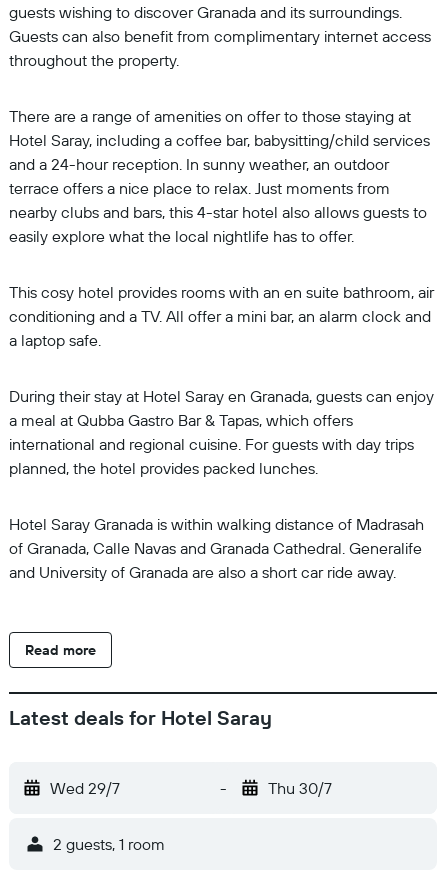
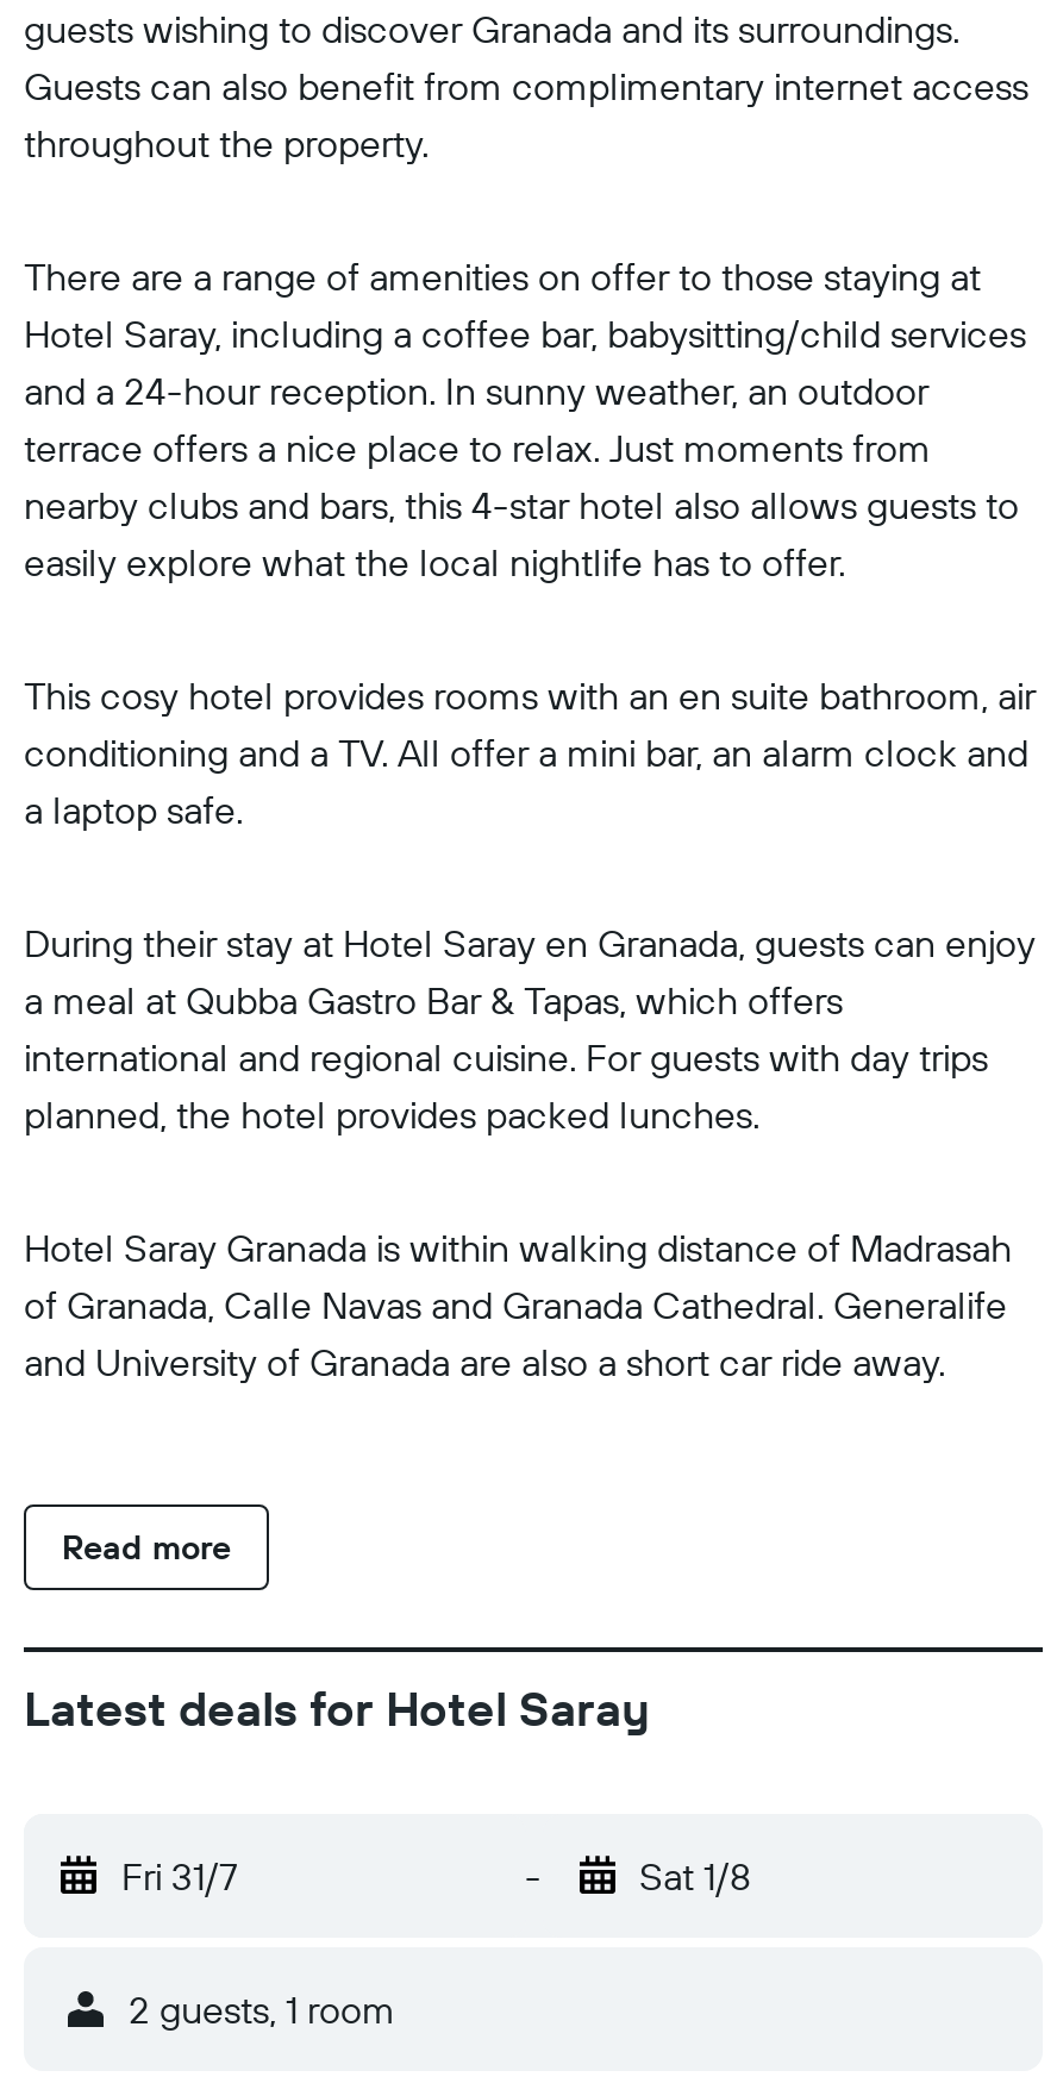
- Wed 29/7
+ Fri 31/7

- Thu 30/7
+ Sat 1/8
